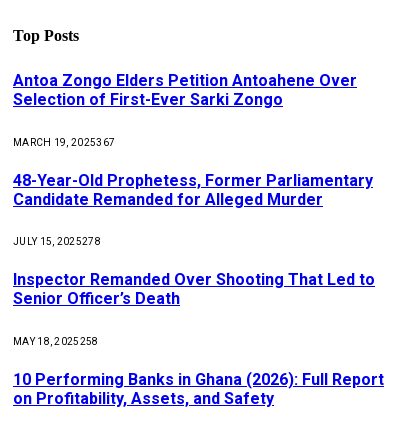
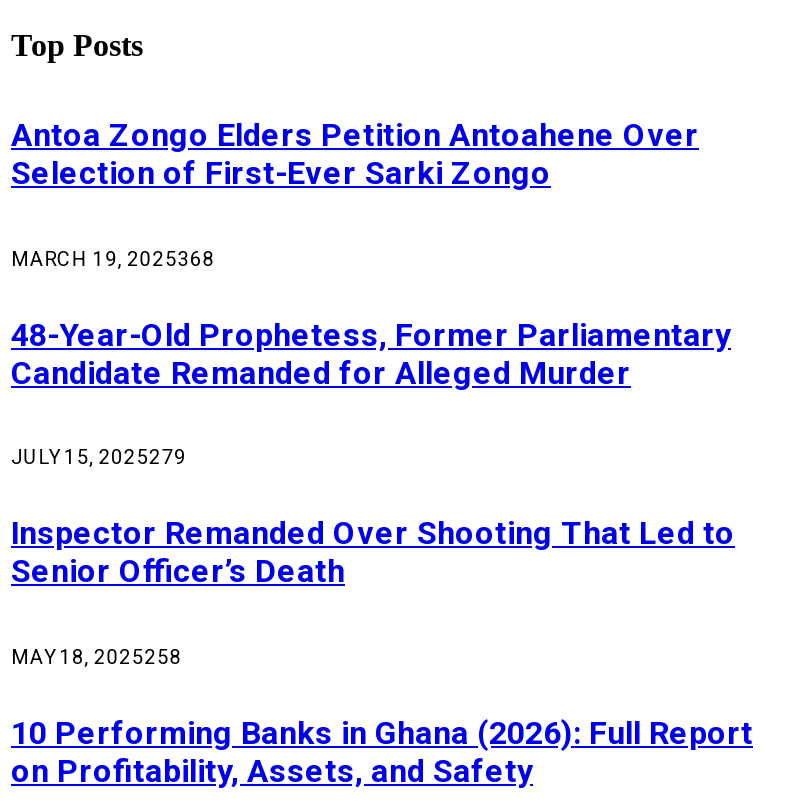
- MARCH 19, 2025367
+ MARCH 19, 2025368

- JULY 15, 2025278
+ JULY 15, 2025279
